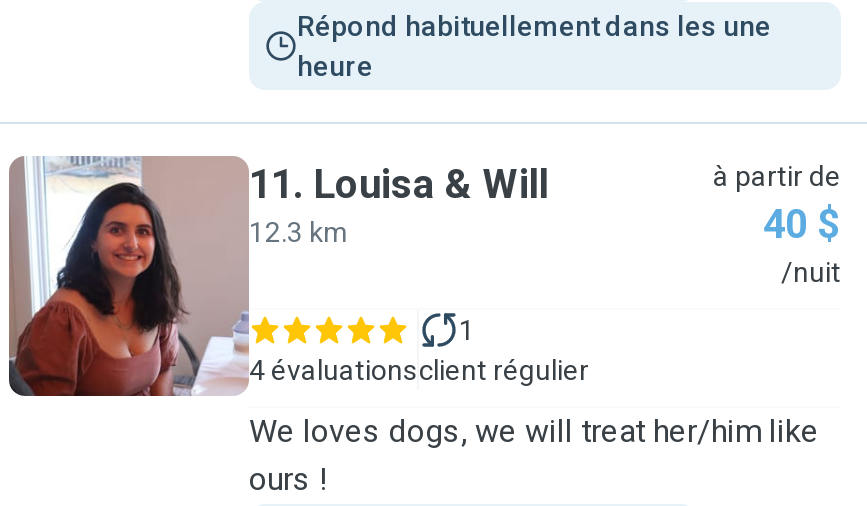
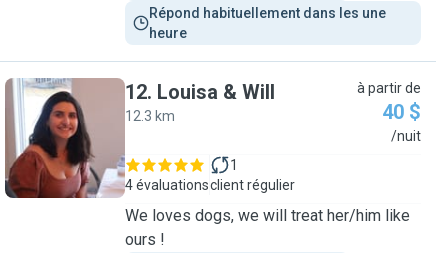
- 11. Louisa & Will
+ 12. Louisa & Will
